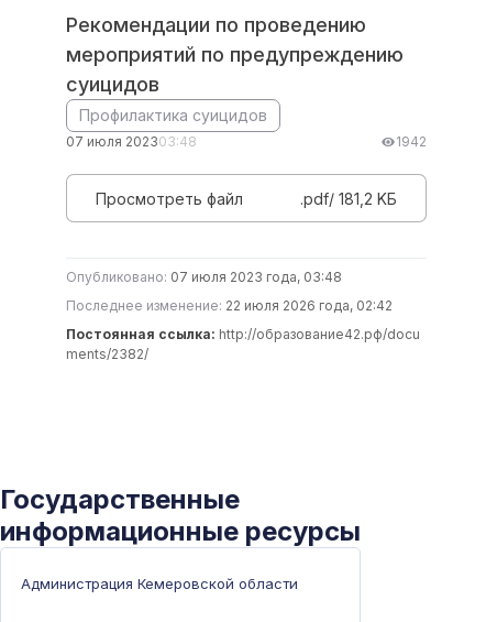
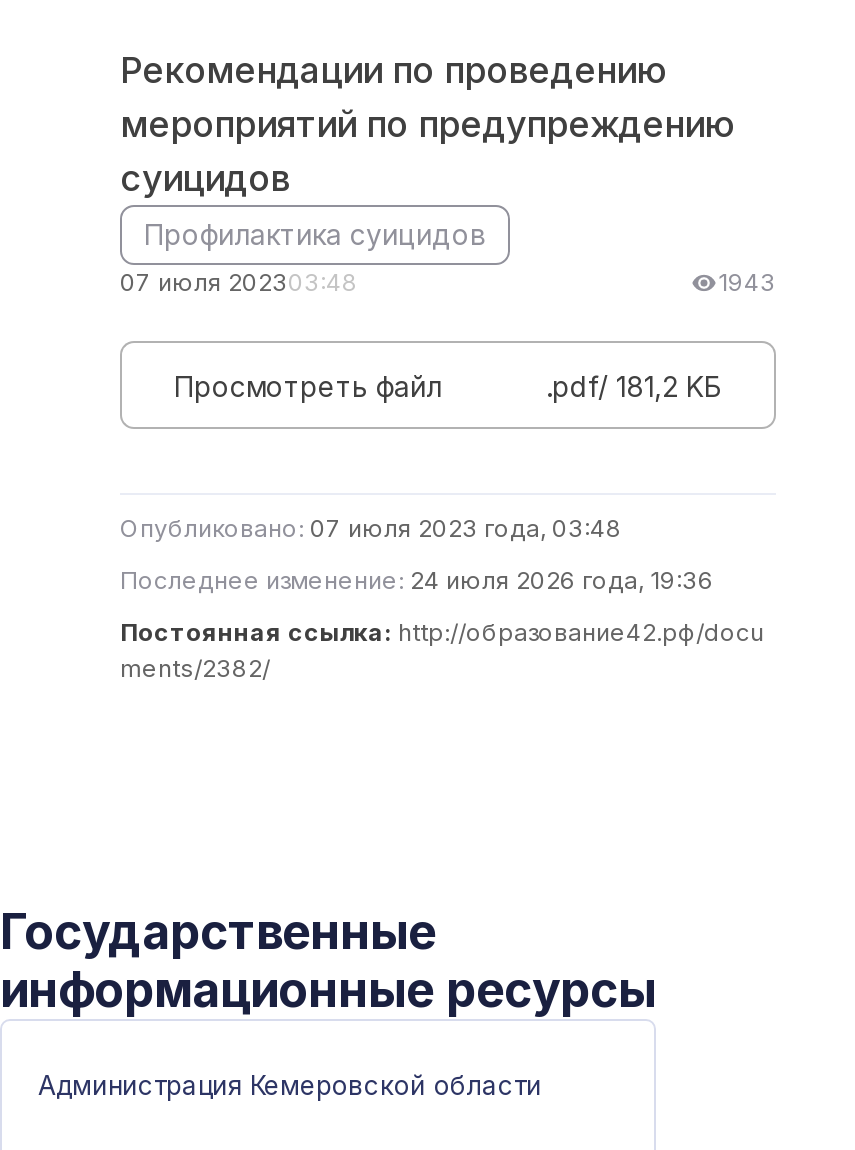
- 1942
+ 1943

- Последнее изменение: 22 июля 2026 года, 02:42
+ Последнее изменение: 24 июля 2026 года, 19:36
